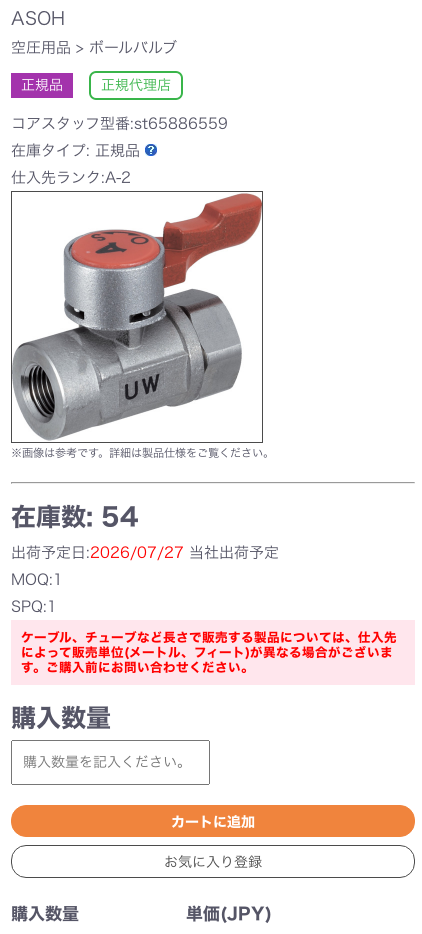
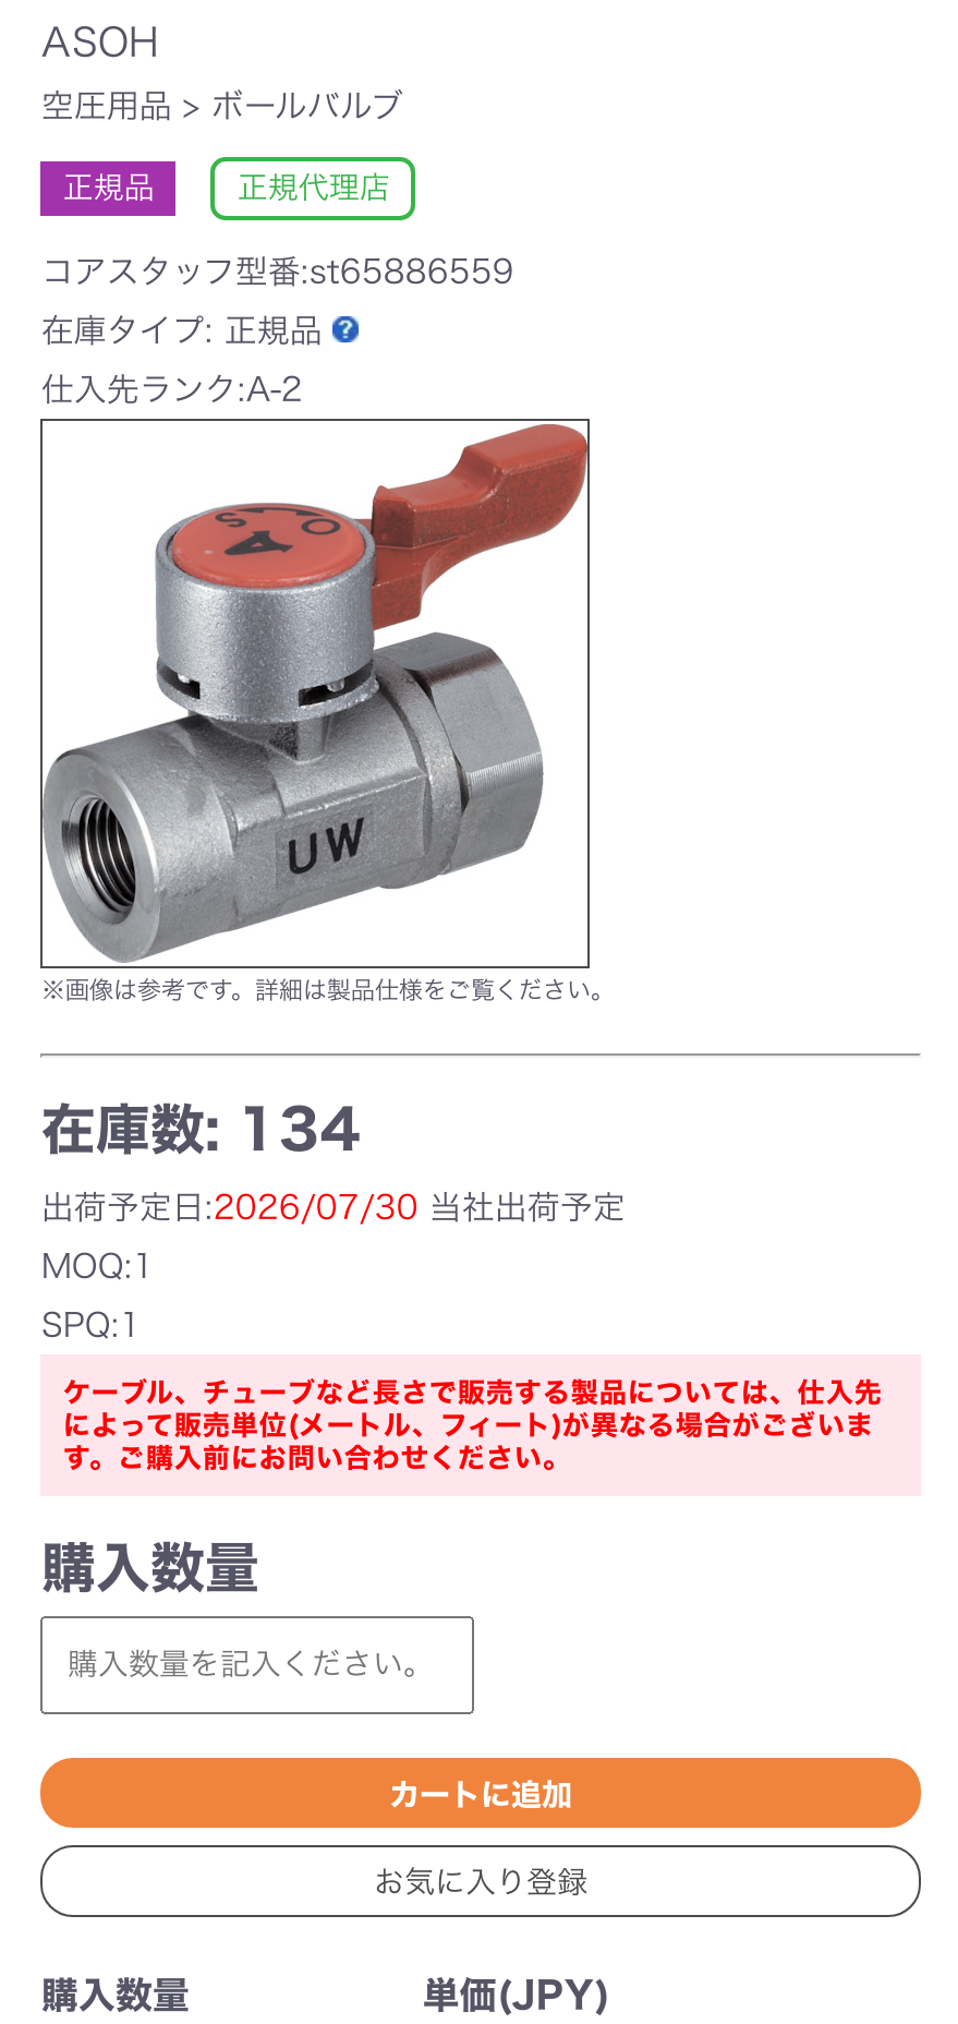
- 在庫数: 54
+ 在庫数: 134

- 出荷予定日: 2026/07/27当社出荷予定
+ 出荷予定日: 2026/07/30当社出荷予定
